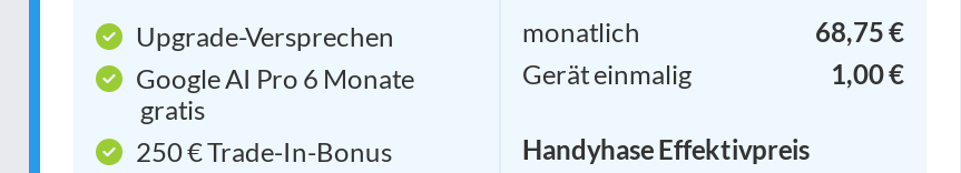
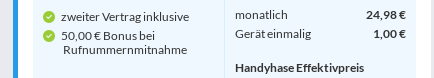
- Upgrade-Versprechen
- Google AI Pro 6 Monate
- gratis
- 250 € Trade-In-Bonus
+ zweiter Vertrag inklusive
+ 50,00 € Bonus bei
+ Rufnummernmitnahme

- 68,75 €
+ 24,98 €
